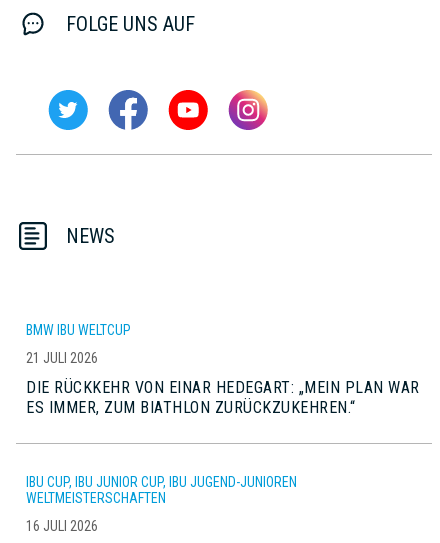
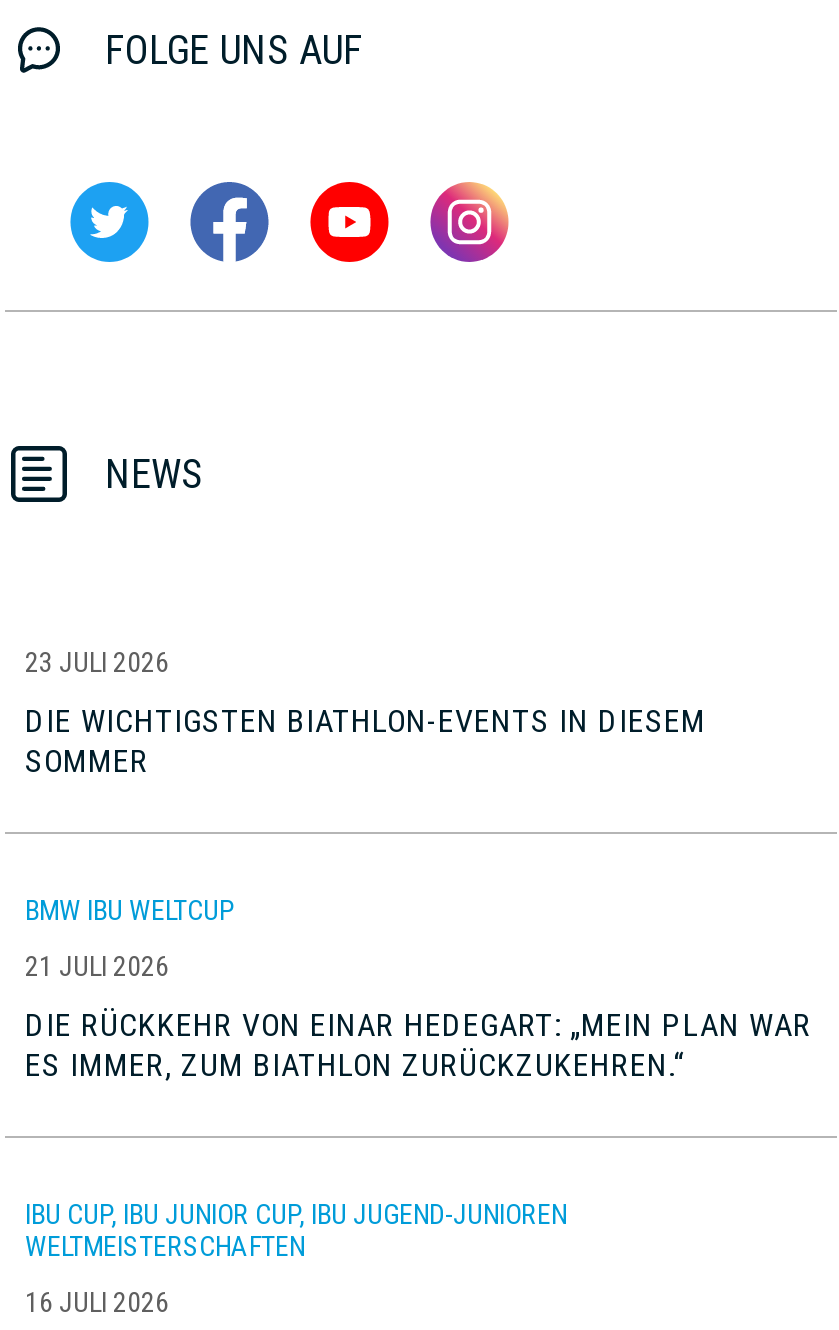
+ 23 JULI 2026
+ DIE WICHTIGSTEN BIATHLON-EVENTS IN DIESEM
+ SOMMER
